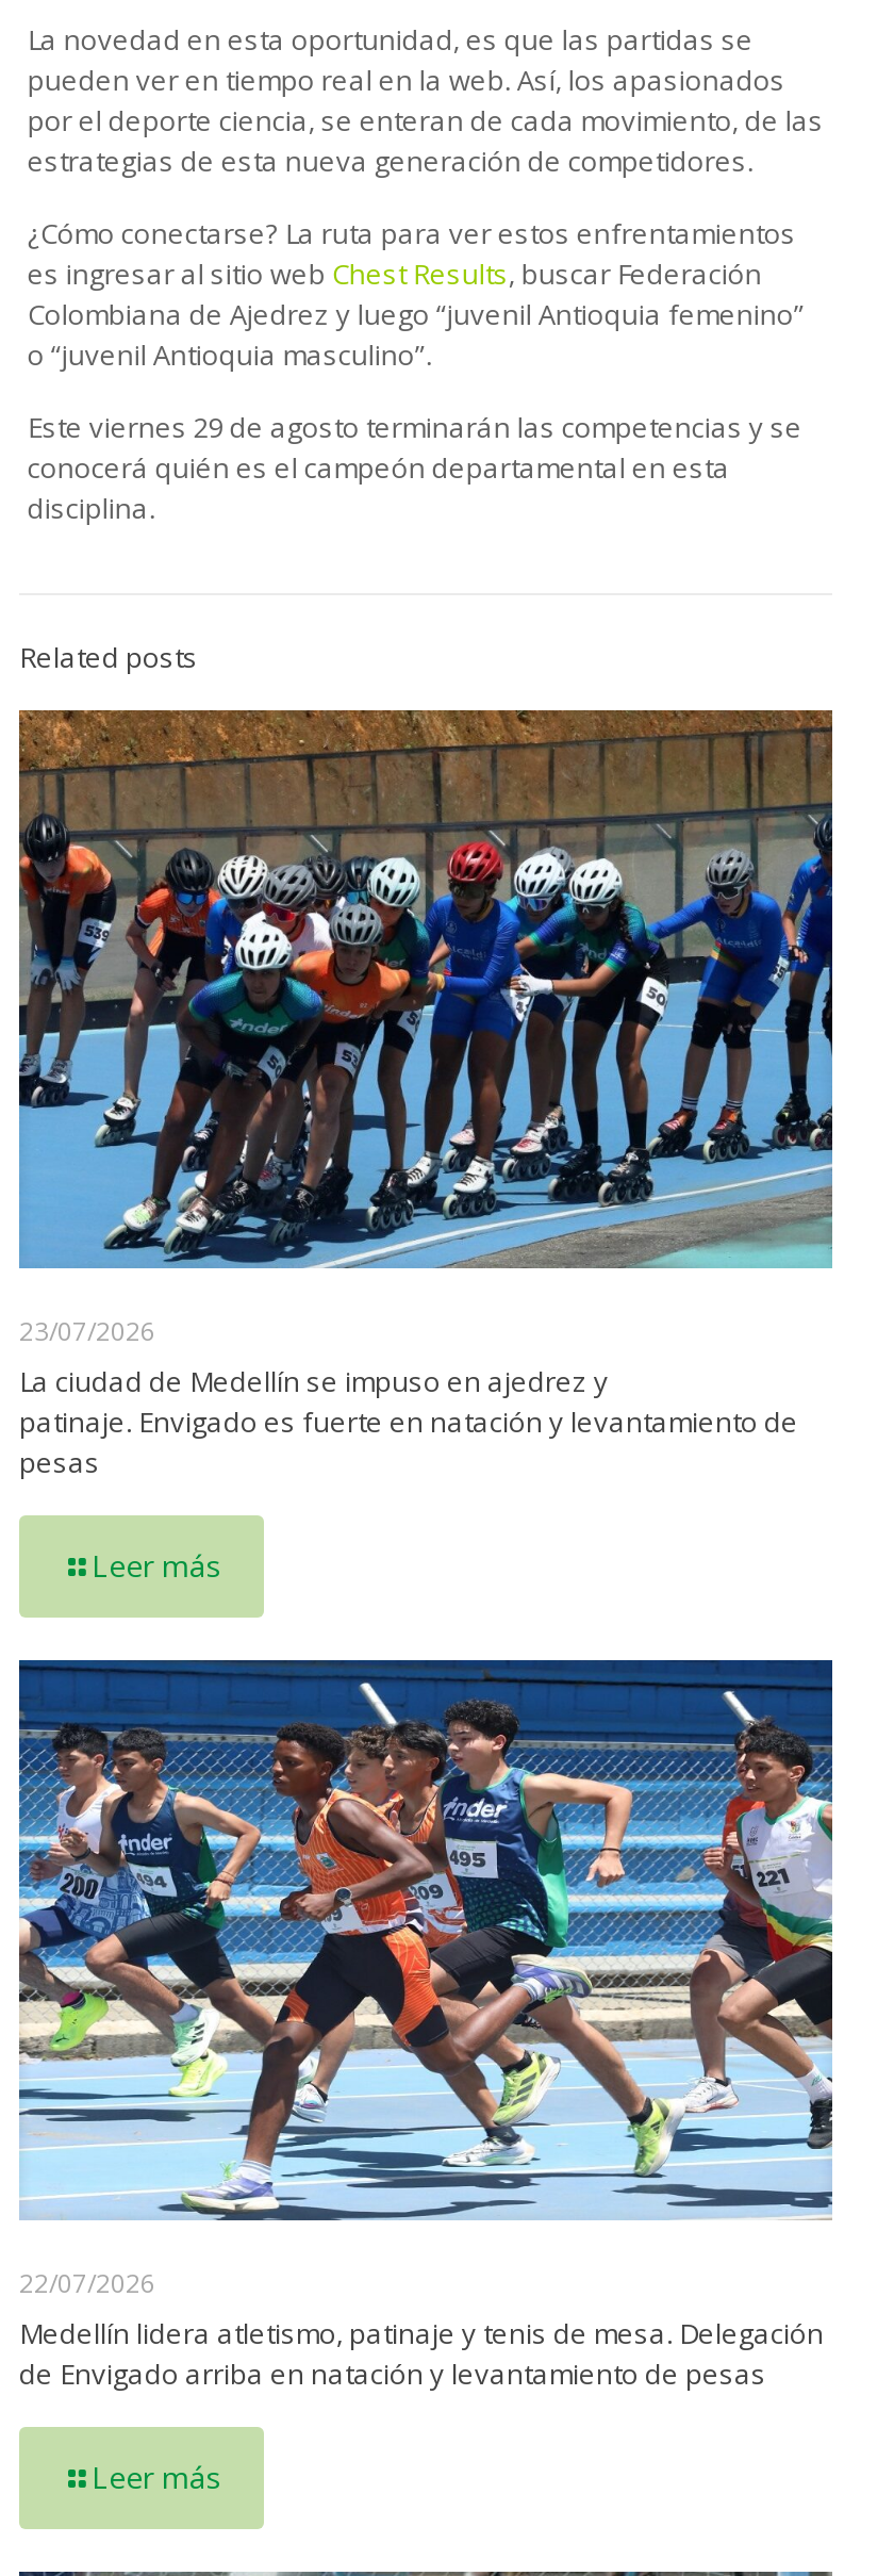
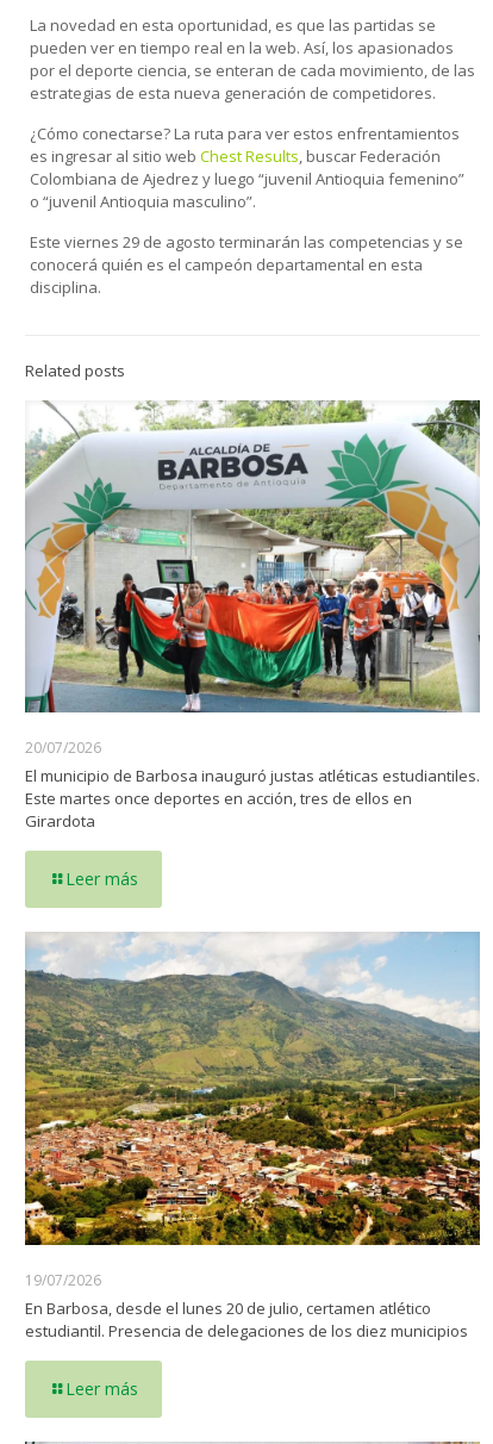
- [image]
- 23/07/2026
- La ciudad de Medellín se impuso en ajedrez y
- patinaje. Envigado es fuerte en natación y levantamiento de
- pesas
+ [image]
+ 20/07/2026
+ El municipio de Barbosa inauguró justas atléticas estudiantiles.
+ Este martes once deportes en acción, tres de ellos en
+ Girardota

- [image]
- 22/07/2026
- Medellín lidera atletismo, patinaje y tenis de mesa. Delegación
- de Envigado arriba en natación y levantamiento de pesas
+ [image]
+ 19/07/2026
+ En Barbosa, desde el lunes 20 de julio, certamen atlético
+ estudiantil. Presencia de delegaciones de los diez municipios
